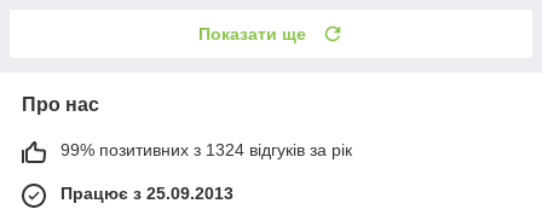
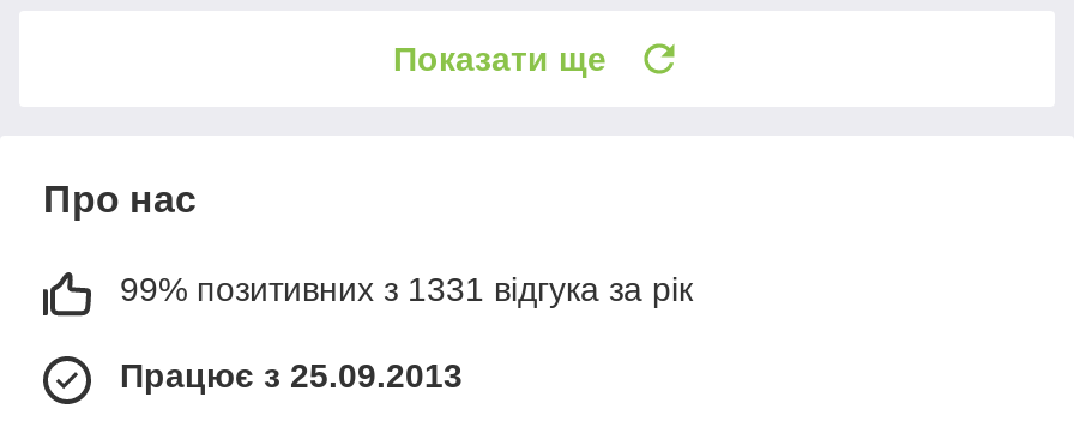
- 99% позитивних з 1324 відгуків за рік
+ 99% позитивних з 1331 відгука за рік
